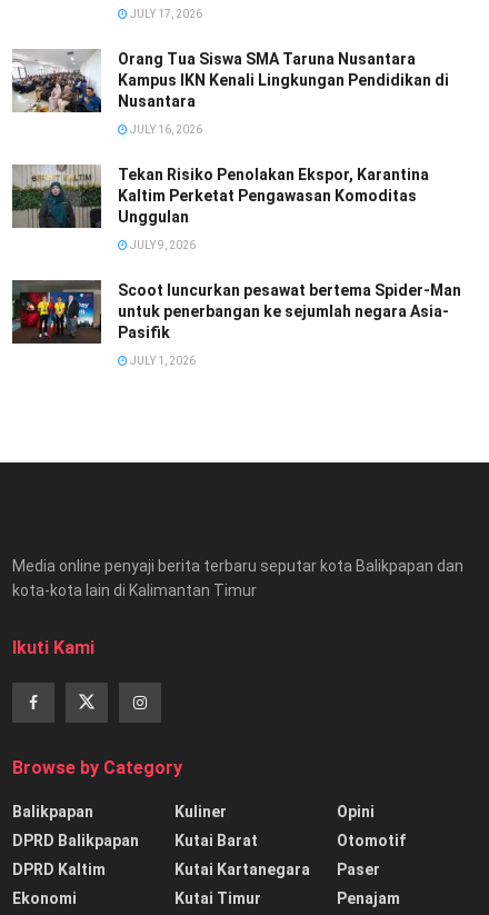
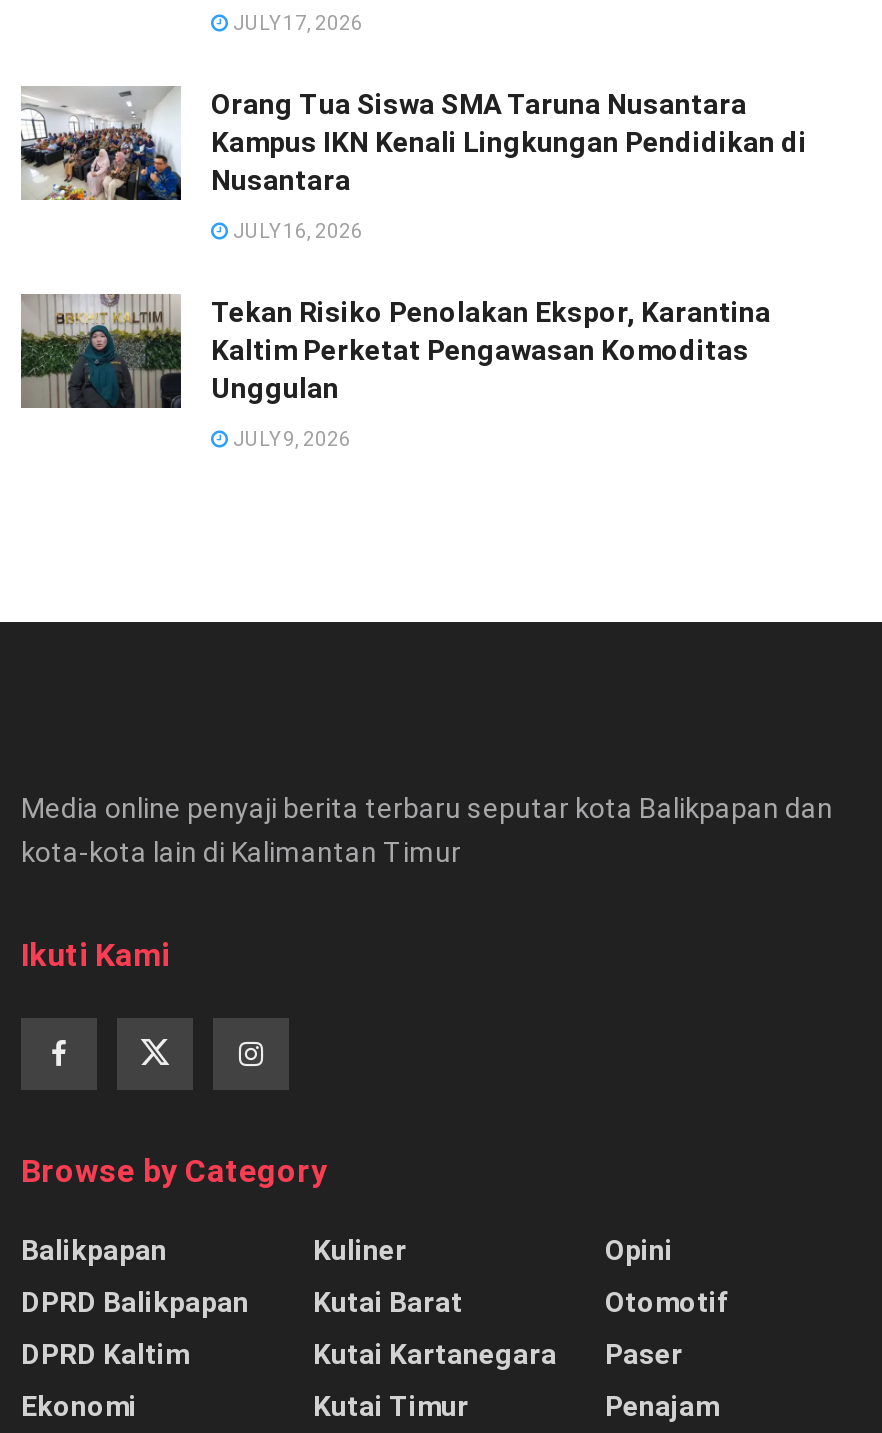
- [image]
- Scoot luncurkan pesawat bertema Spider-Man
- untuk penerbangan ke sejumlah negara Asia-
- Pasifik
- JULY 1, 2026
